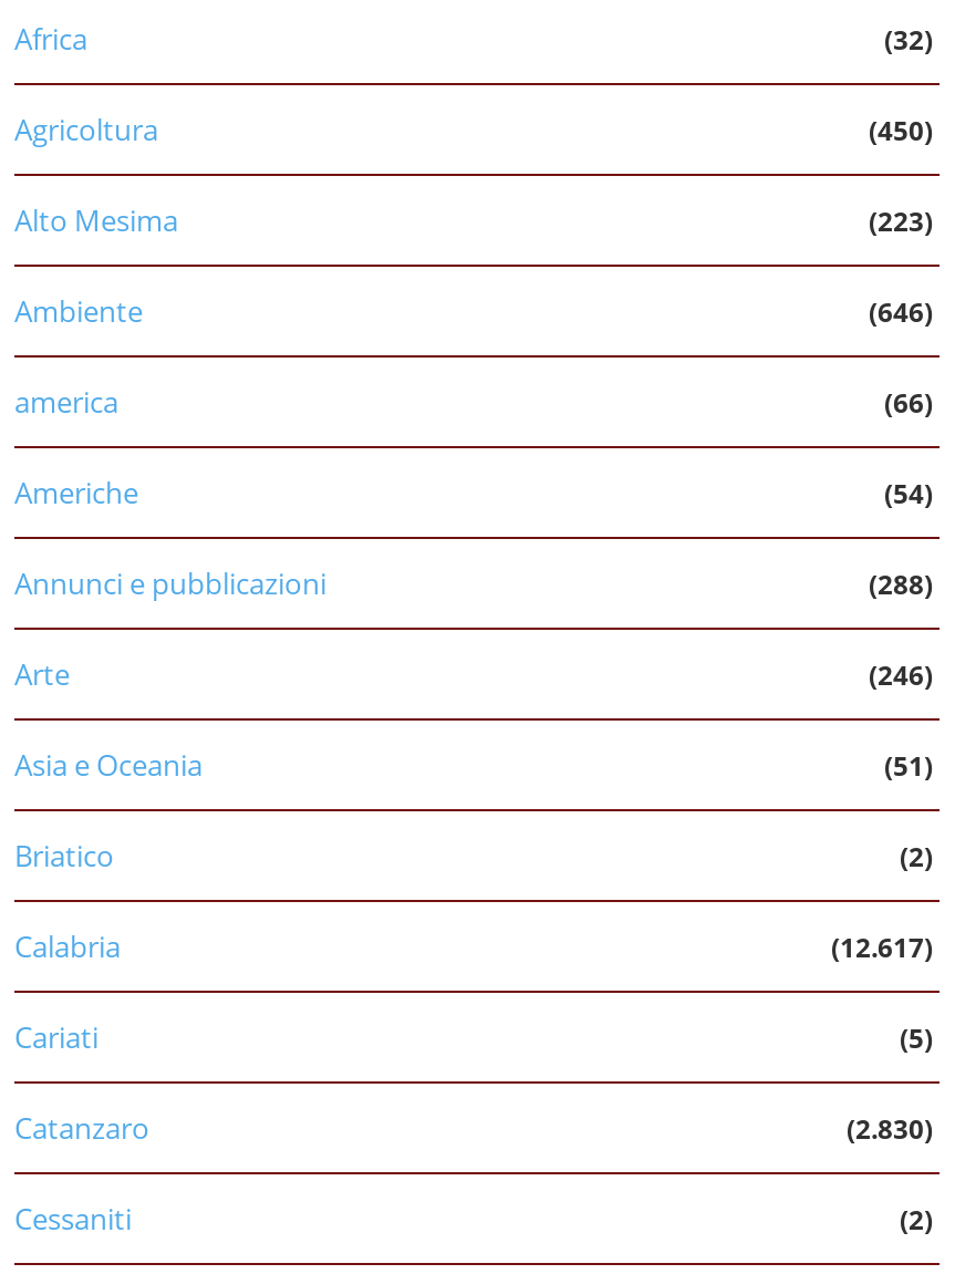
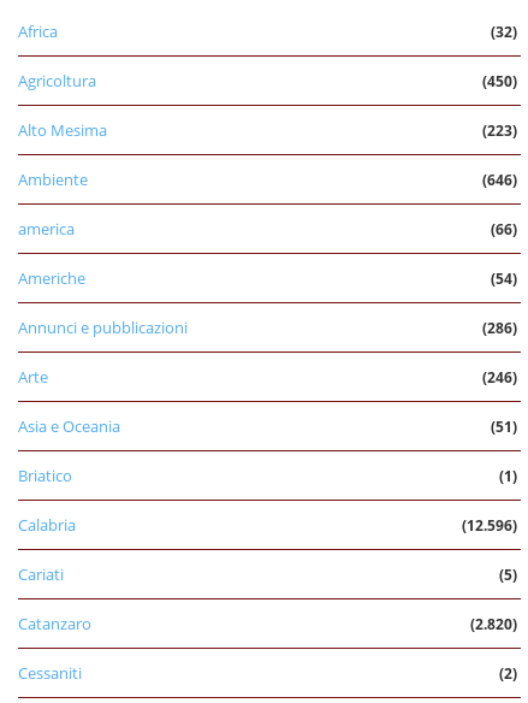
- (288)
+ (286)

- (2)
+ (1)

- (12.617)
+ (12.596)

- (2.830)
+ (2.820)
